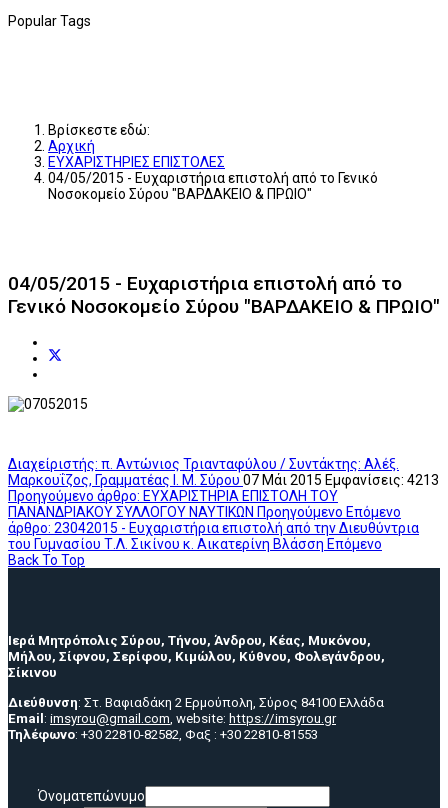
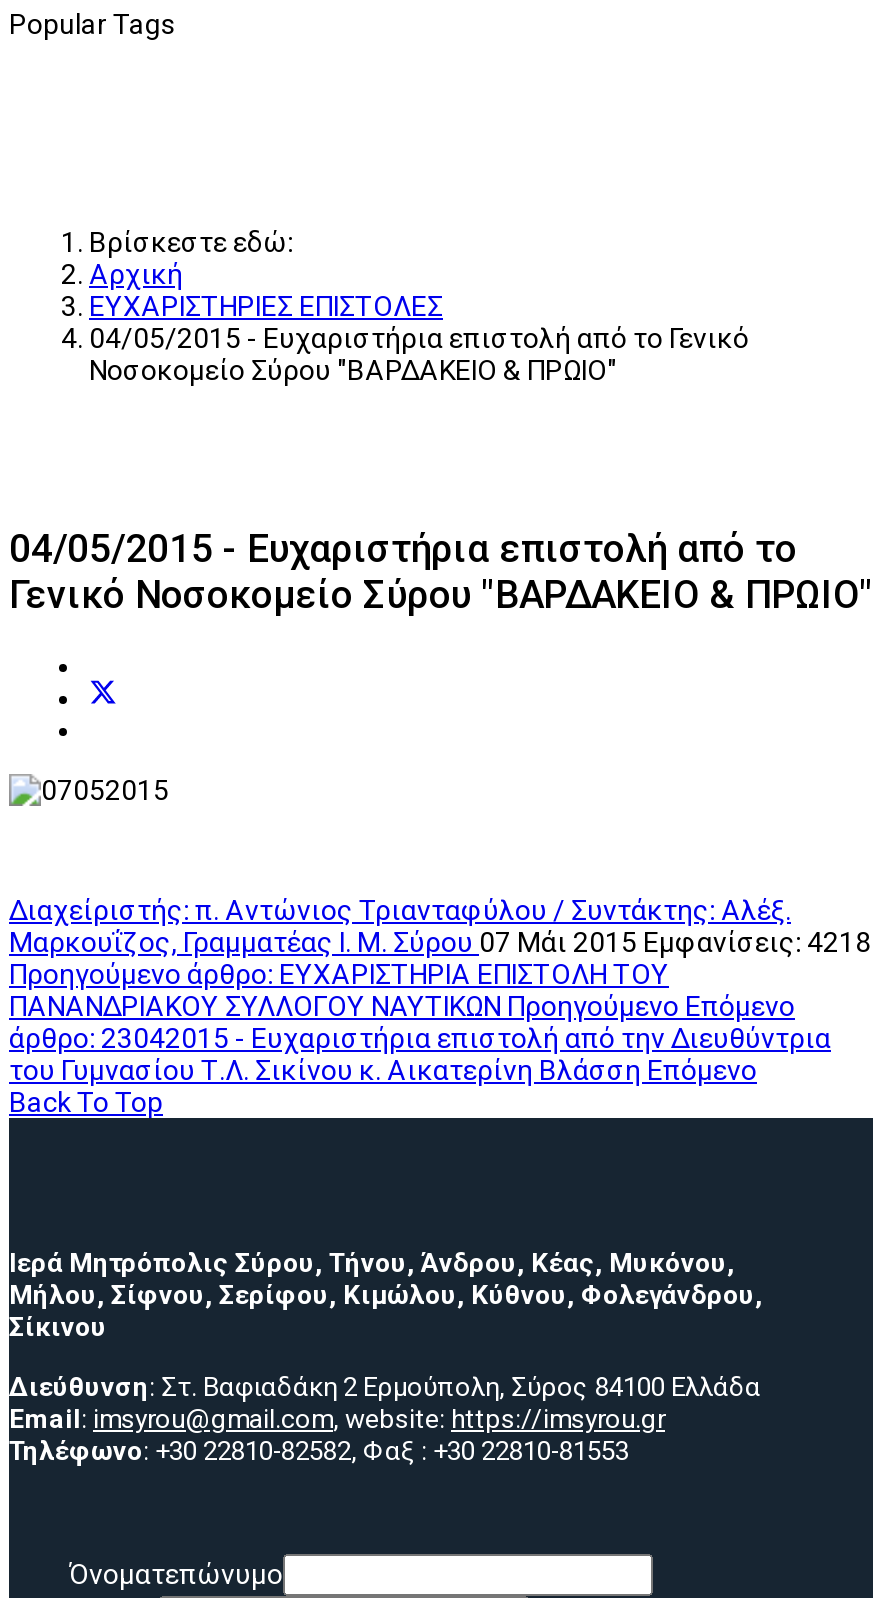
- Μαρκουΐζος, Γραμματέας Ι. Μ. Σύρου 07 Μάι 2015 Εμφανίσεις: 4213
+ Μαρκουΐζος, Γραμματέας Ι. Μ. Σύρου 07 Μάι 2015 Εμφανίσεις: 4218
